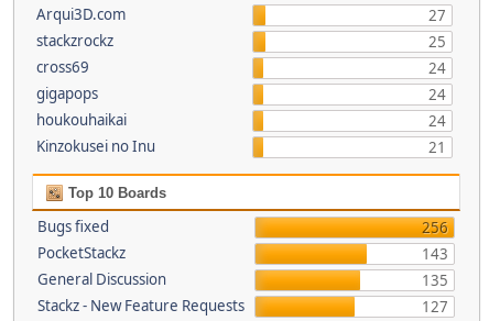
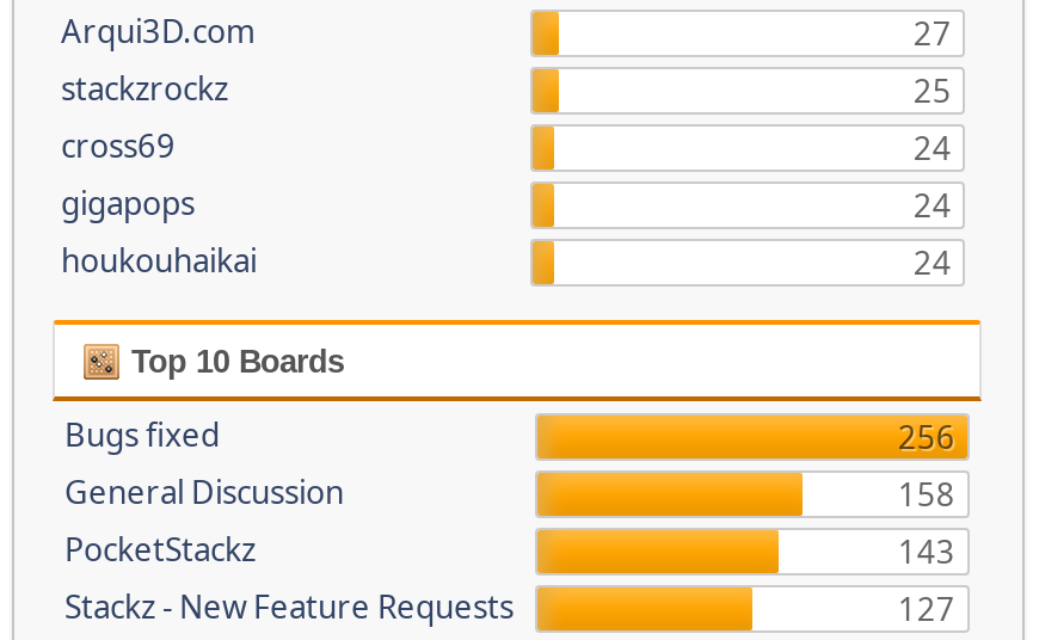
- Kinzokusei no Inu
- 21

+ 158

moved up: General Discussion

- 135
